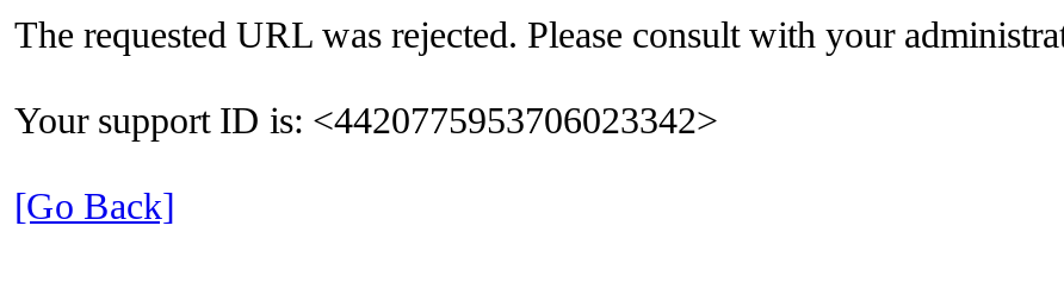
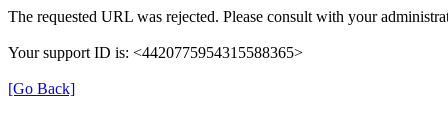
- Your support ID is: <4420775953706023342>
+ Your support ID is: <4420775954315588365>
